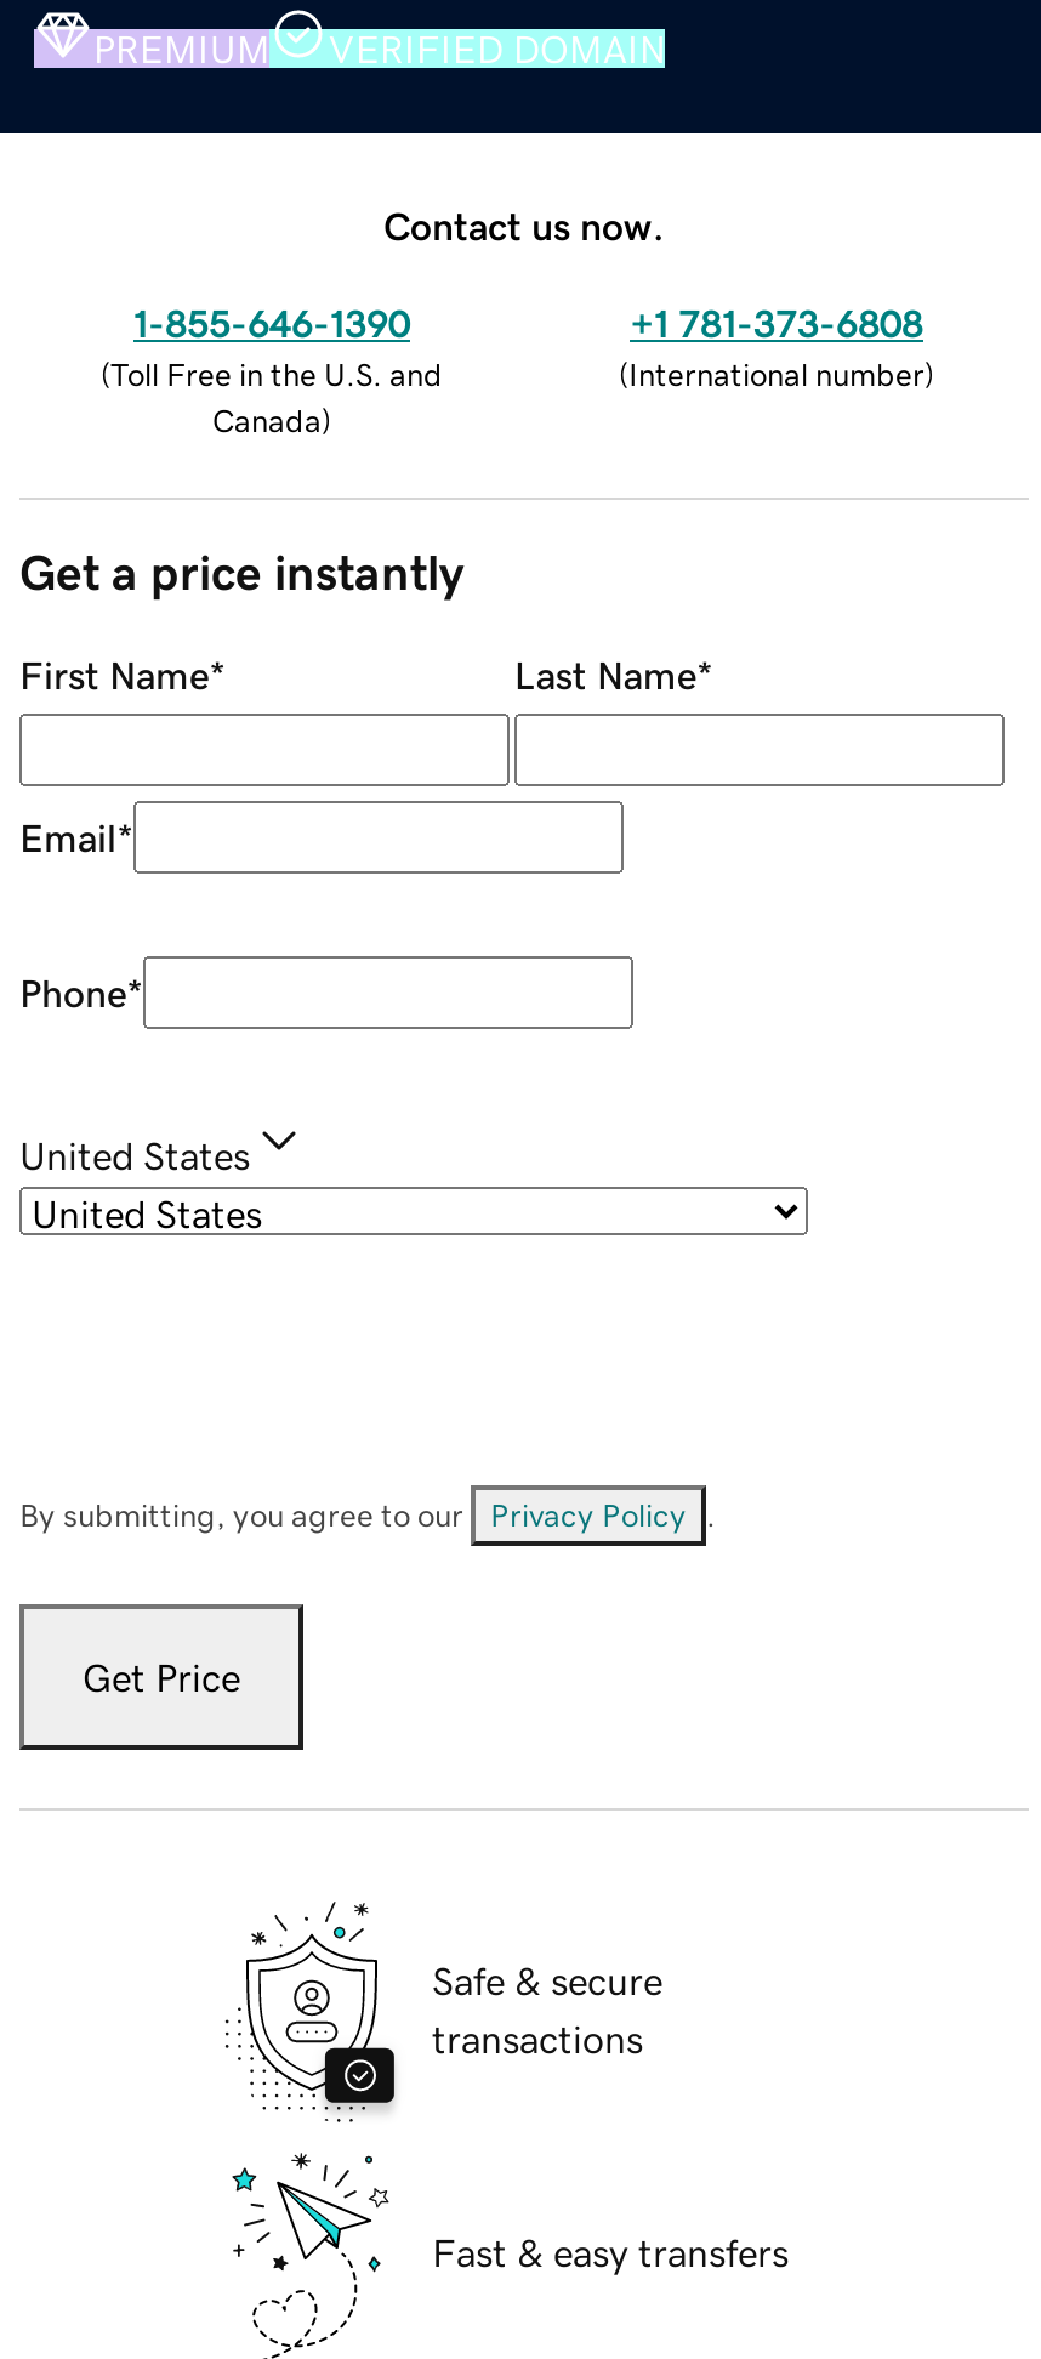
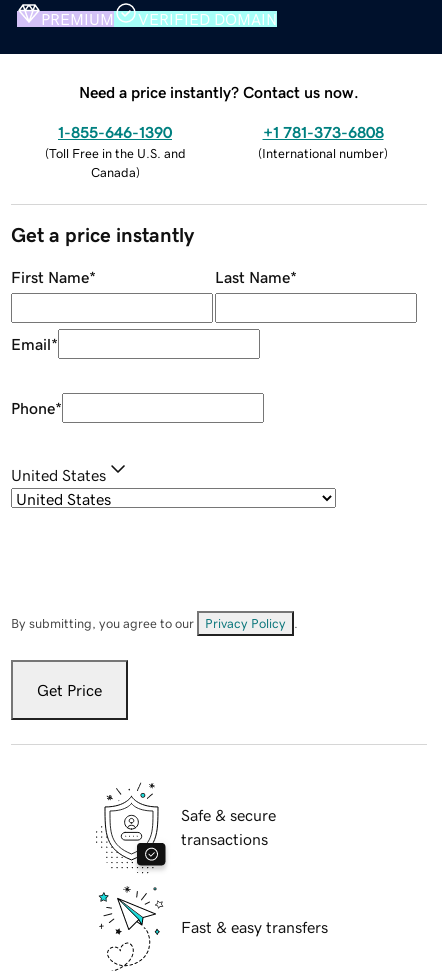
- Contact us now.
+ Need a price instantly? Contact us now.
